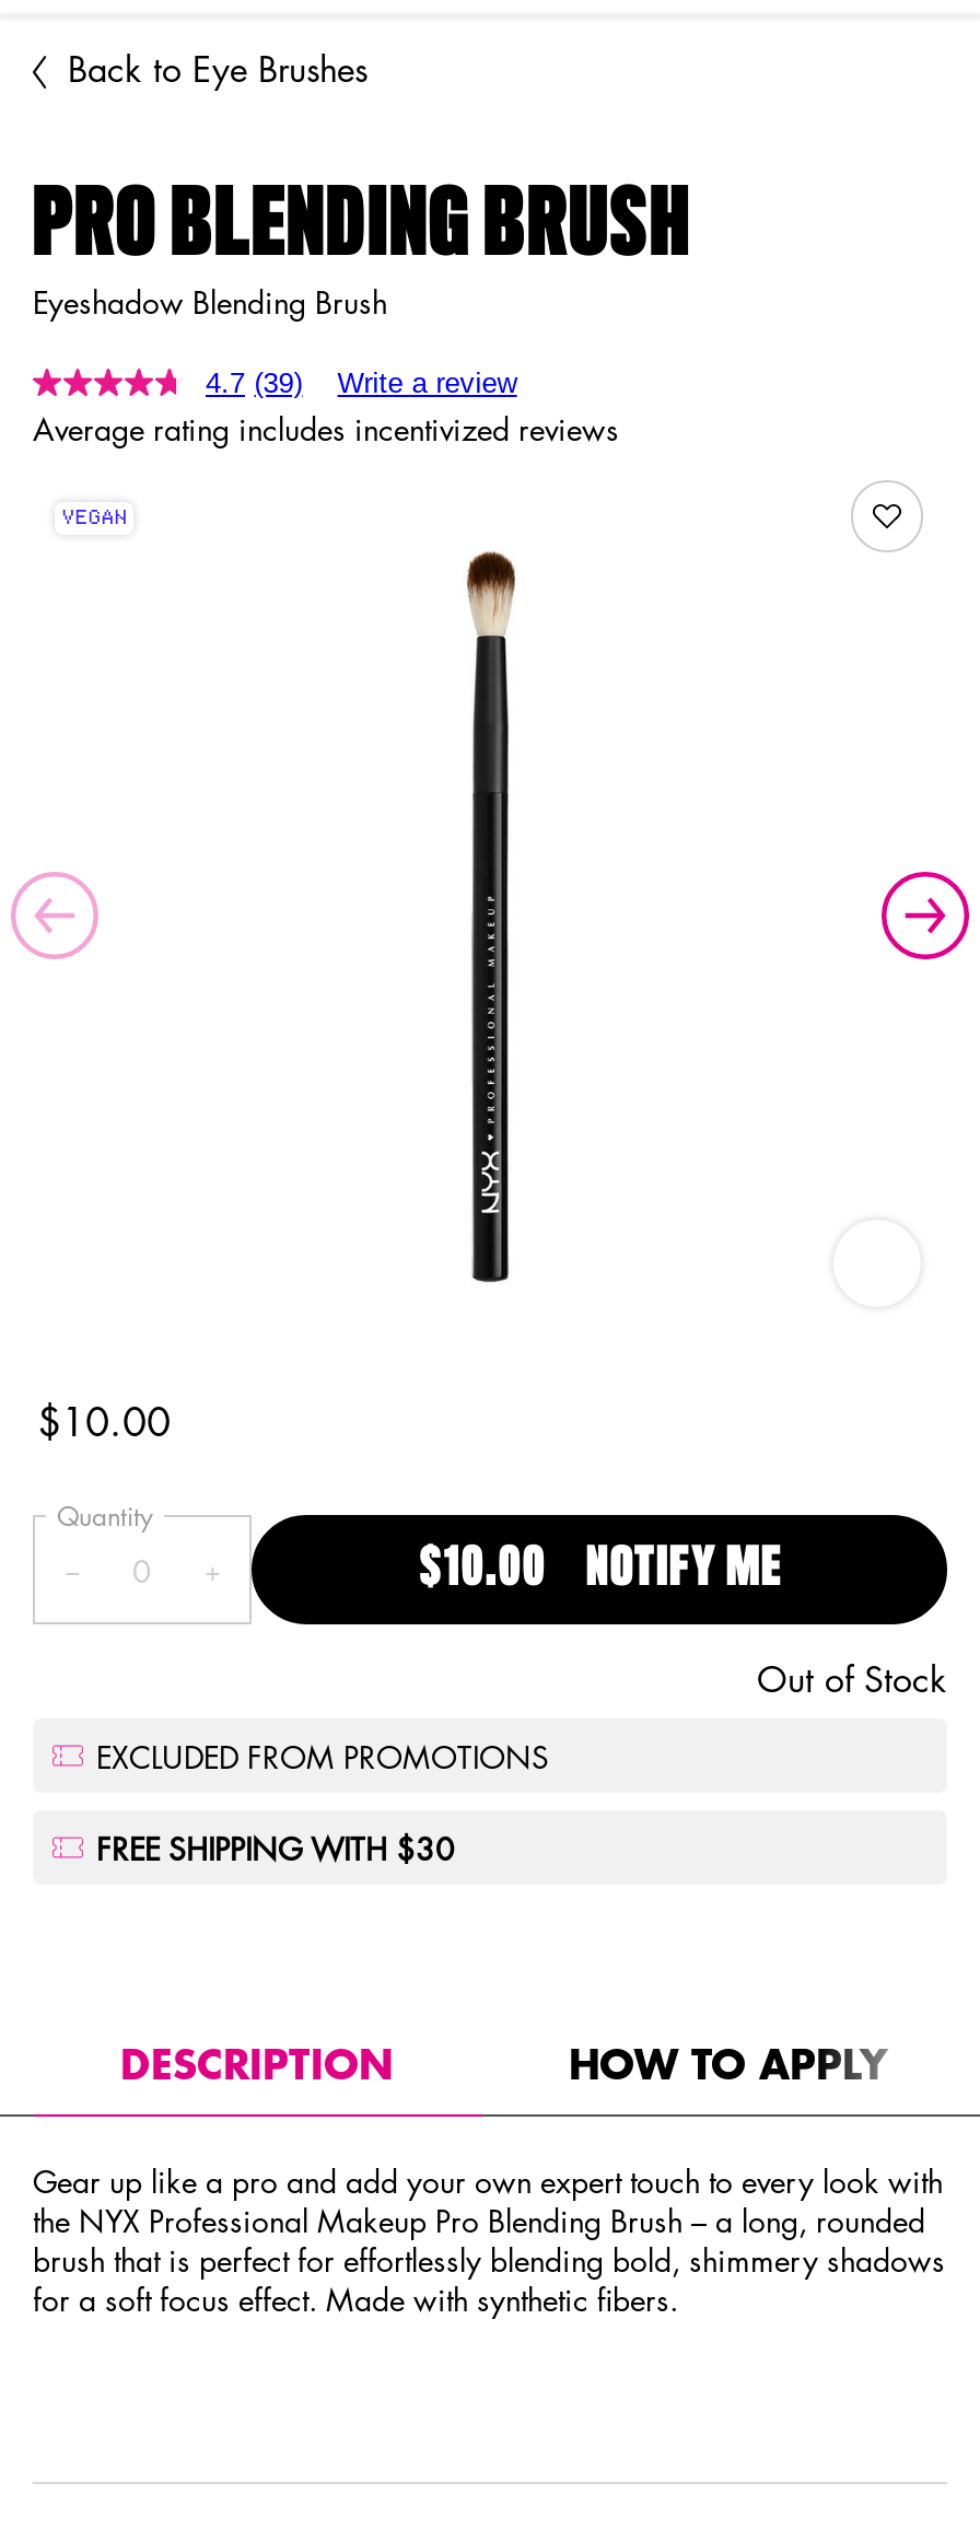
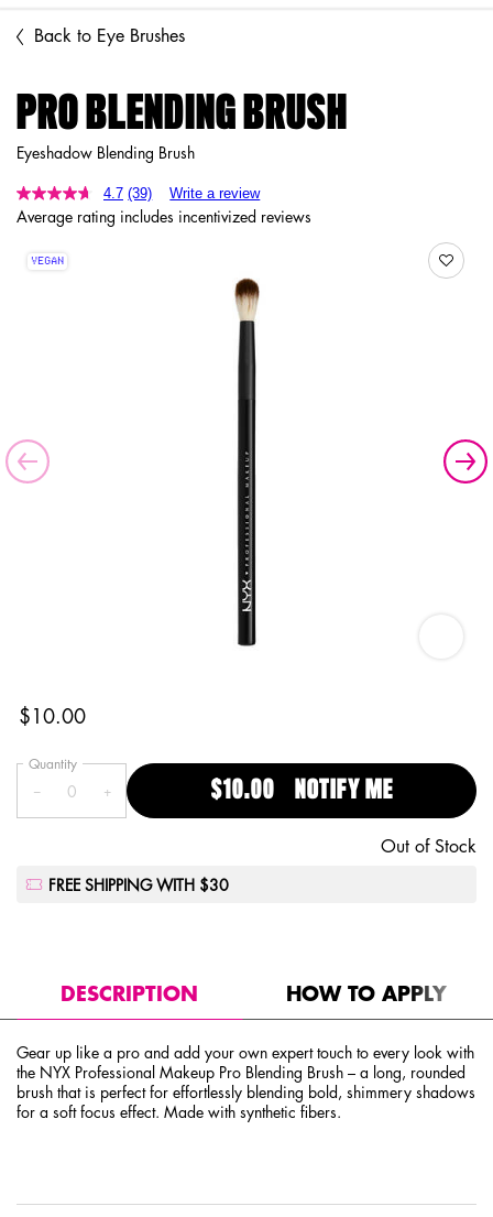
- EXCLUDED FROM PROMOTIONS
